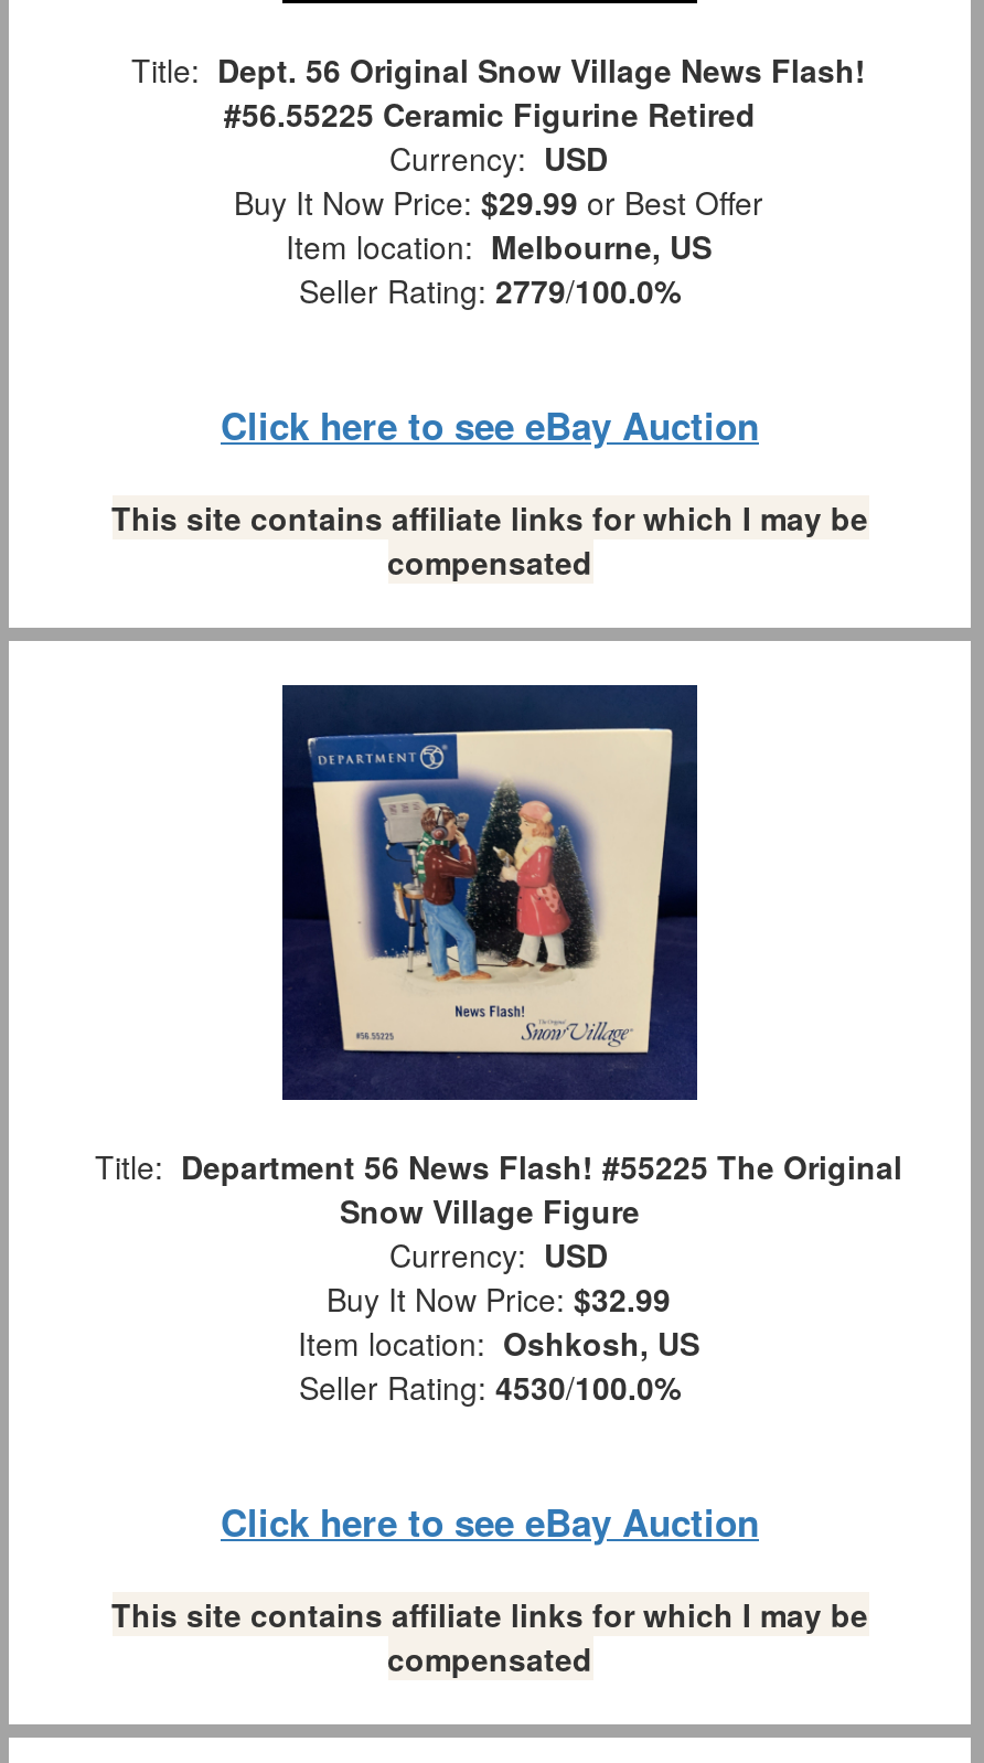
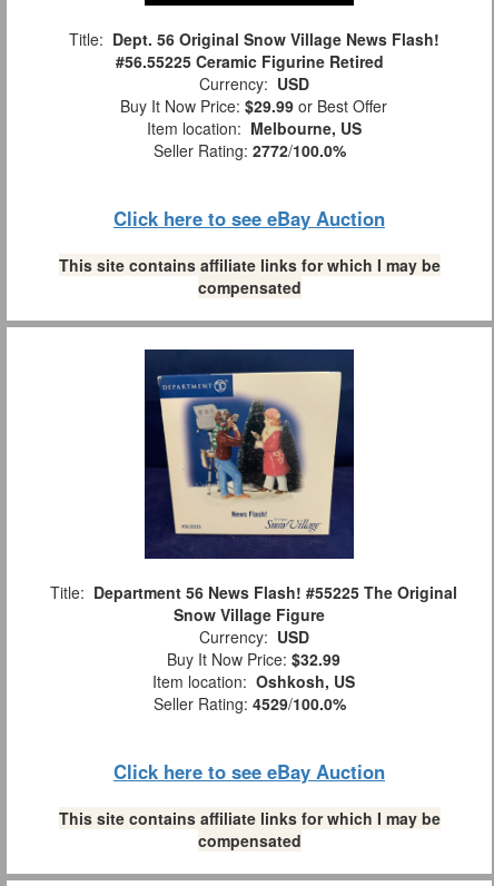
- Seller Rating: 2779/100.0%
+ Seller Rating: 2772/100.0%

- Seller Rating: 4530/100.0%
+ Seller Rating: 4529/100.0%
